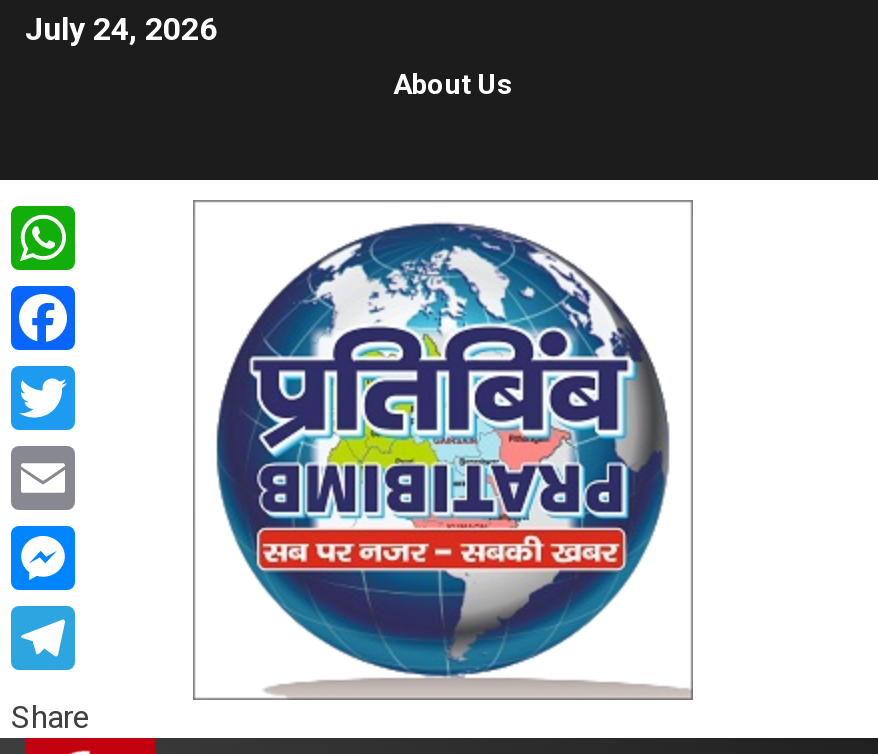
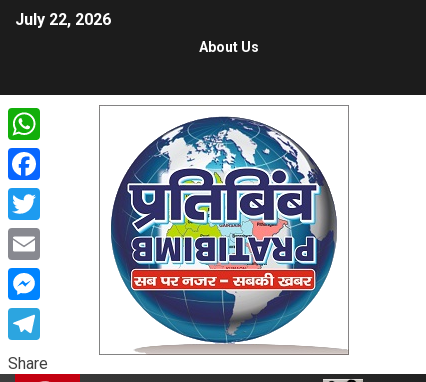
- July 24, 2026
+ July 22, 2026
